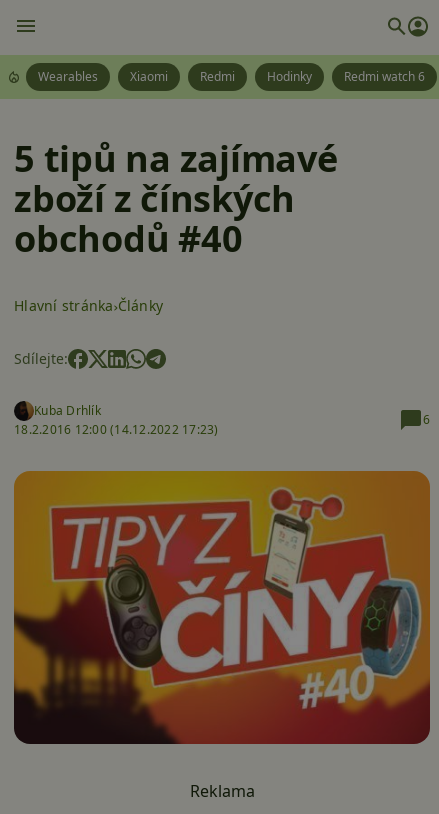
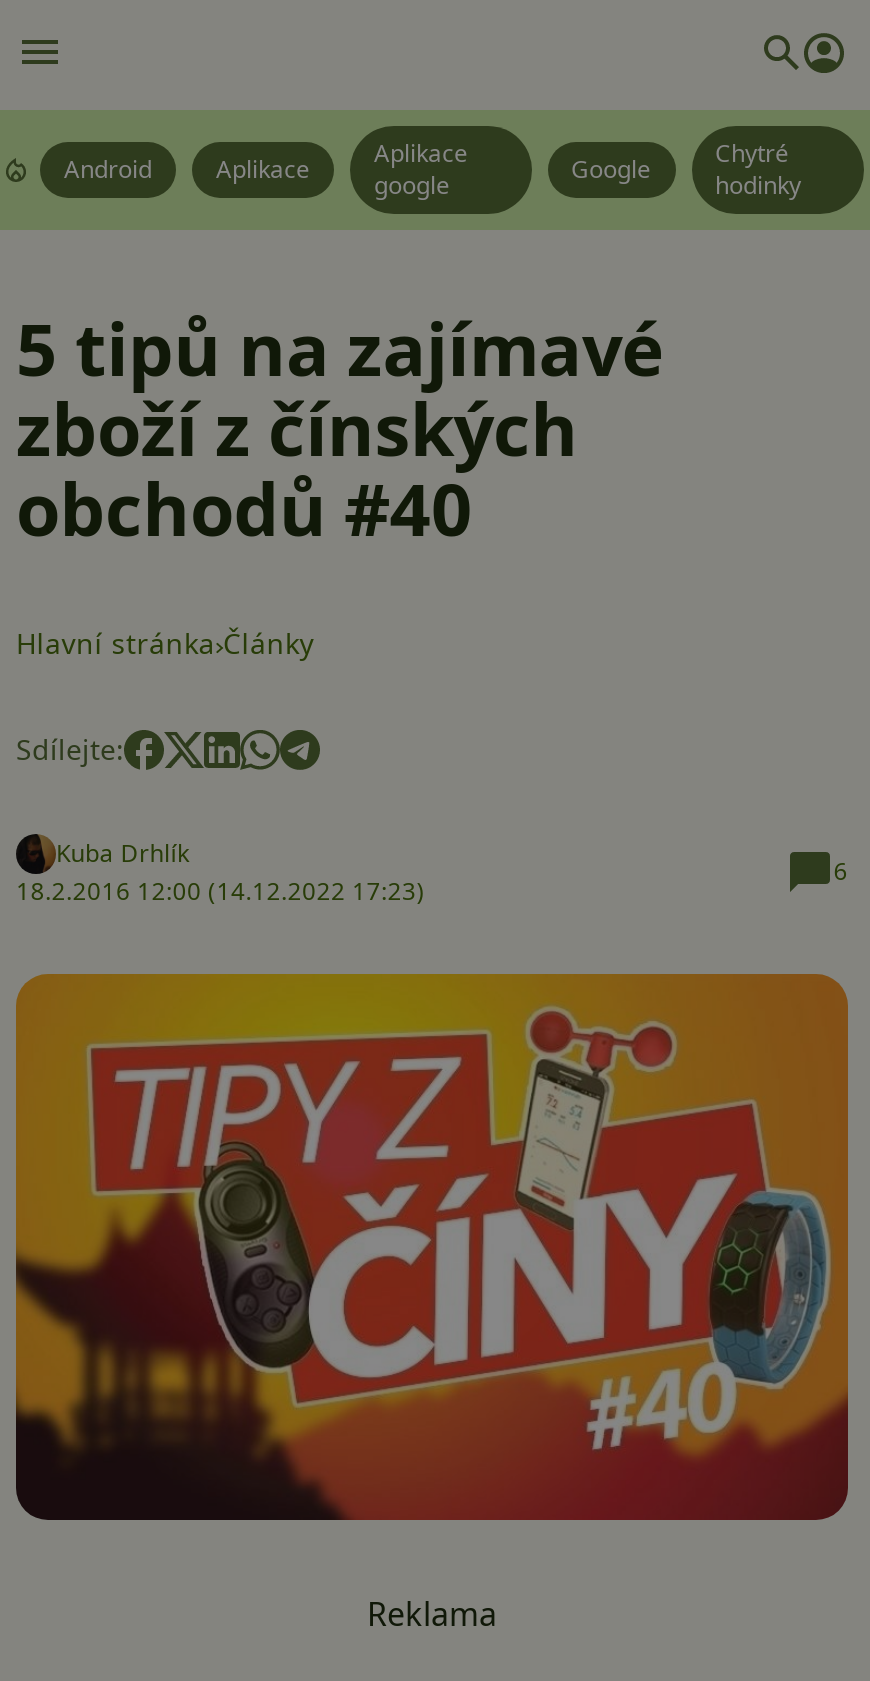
- Wearables
- Xiaomi
- Redmi
- Hodinky
- Redmi watch 6
+ Android
+ Aplikace
+ Aplikace
+ google
+ Google
+ Chytré
+ hodinky
